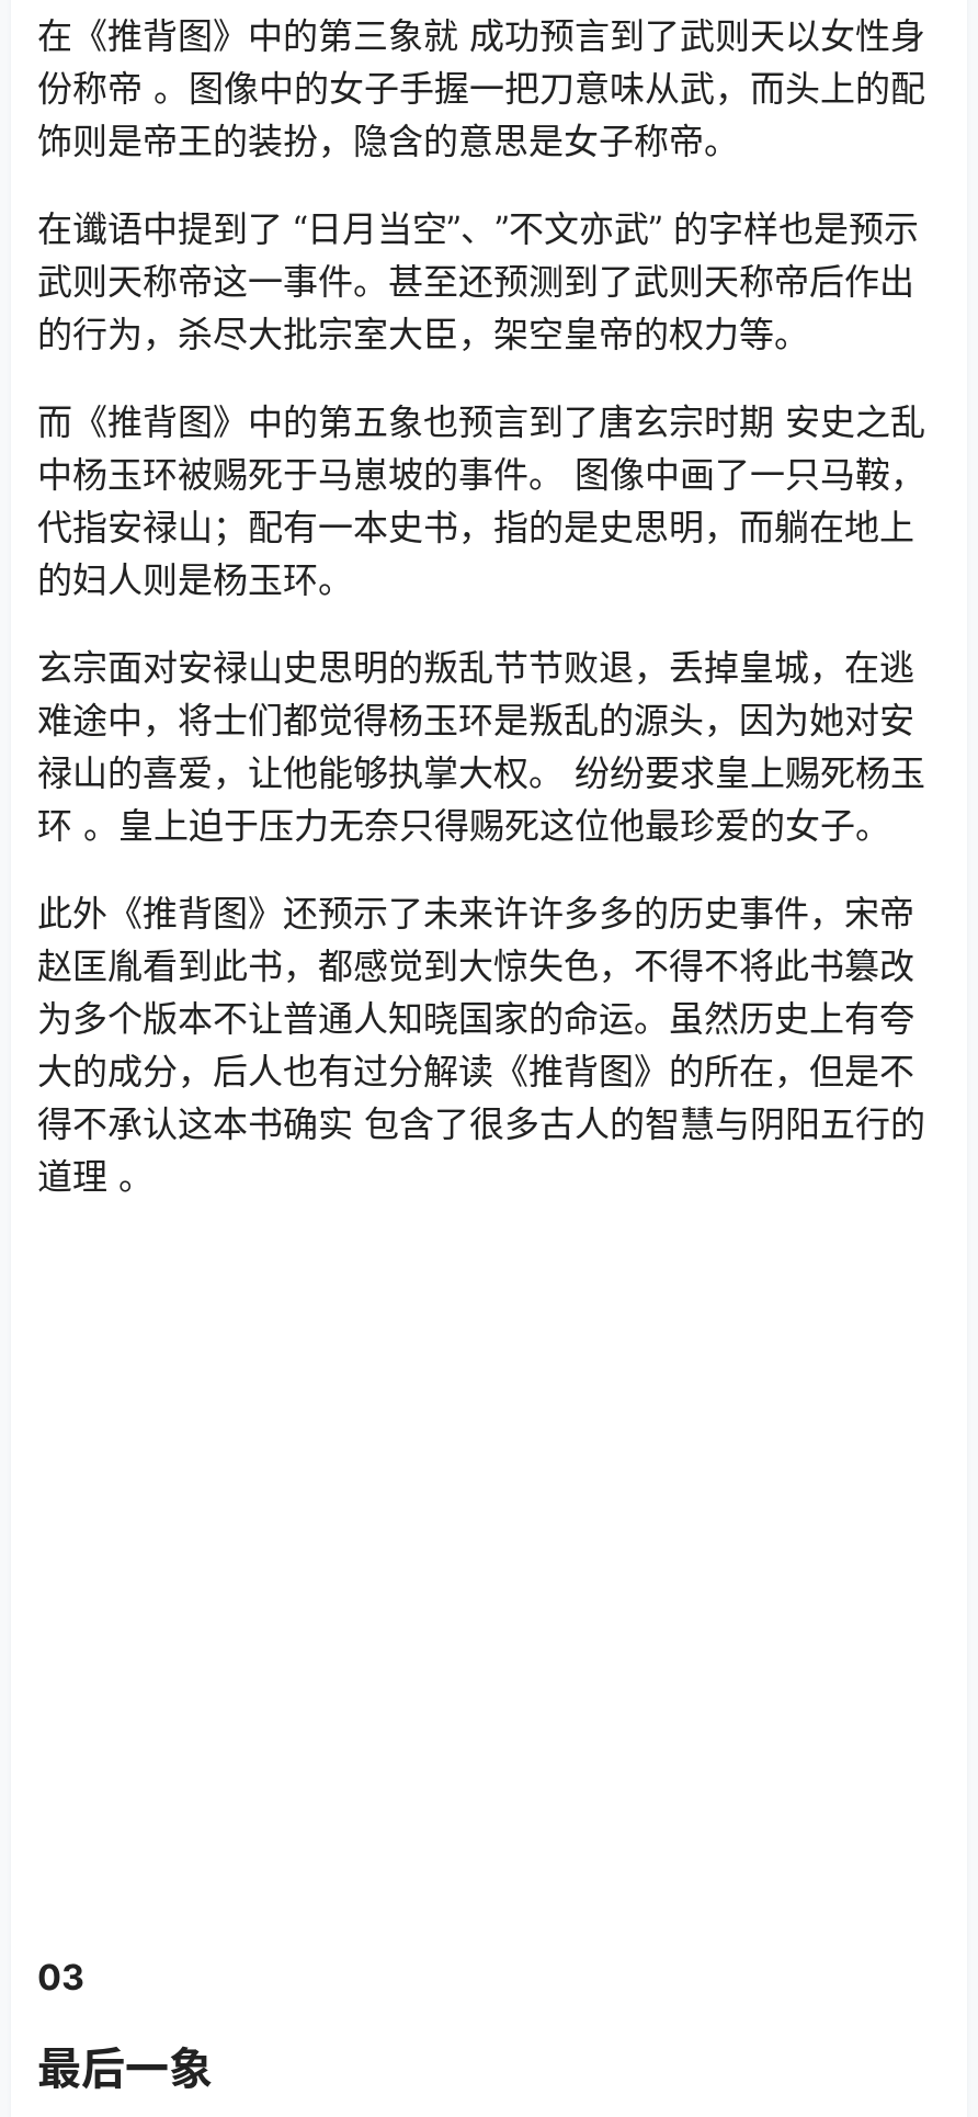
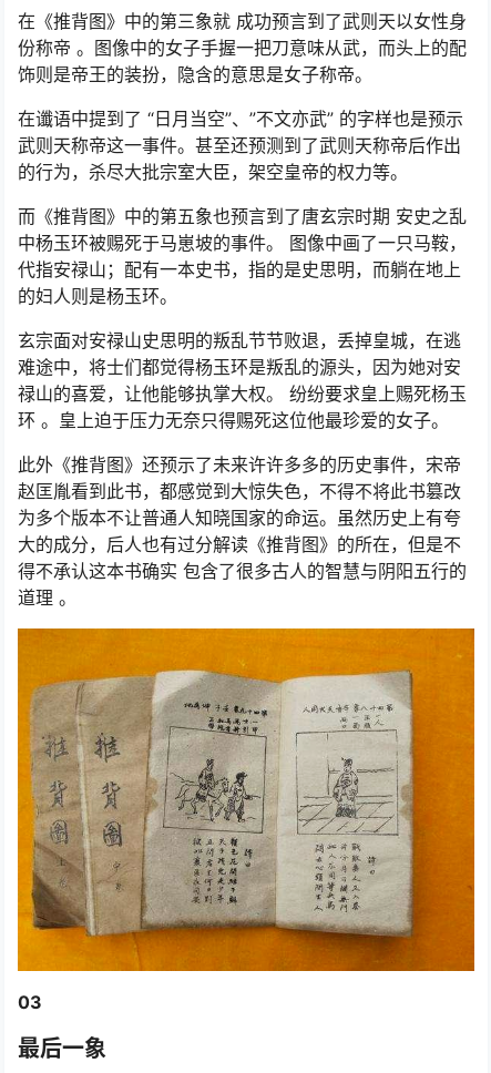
+ [image]
